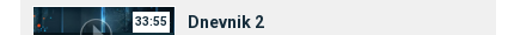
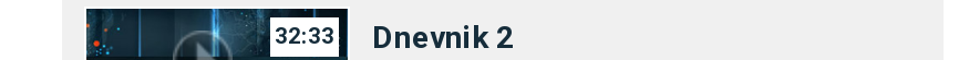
- 33:55 Dnevnik 2
+ 32:33 Dnevnik 2
